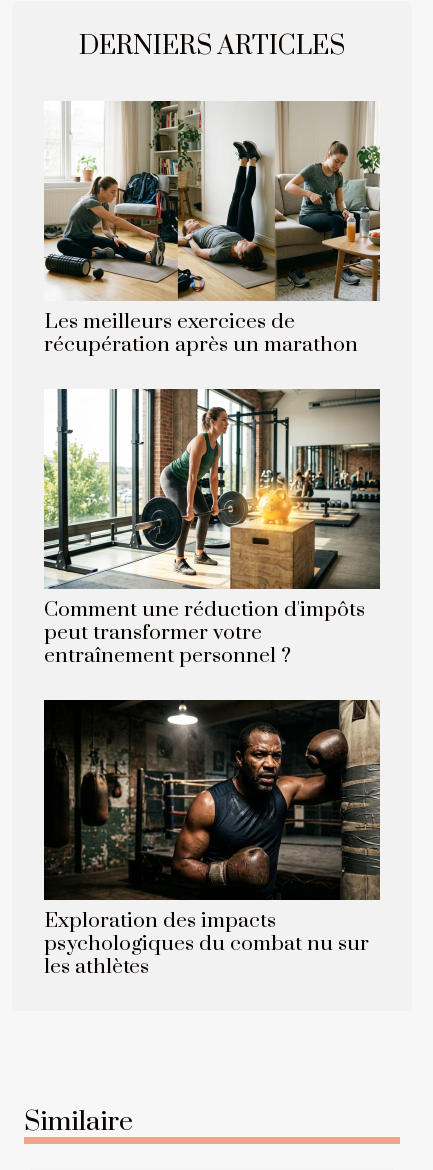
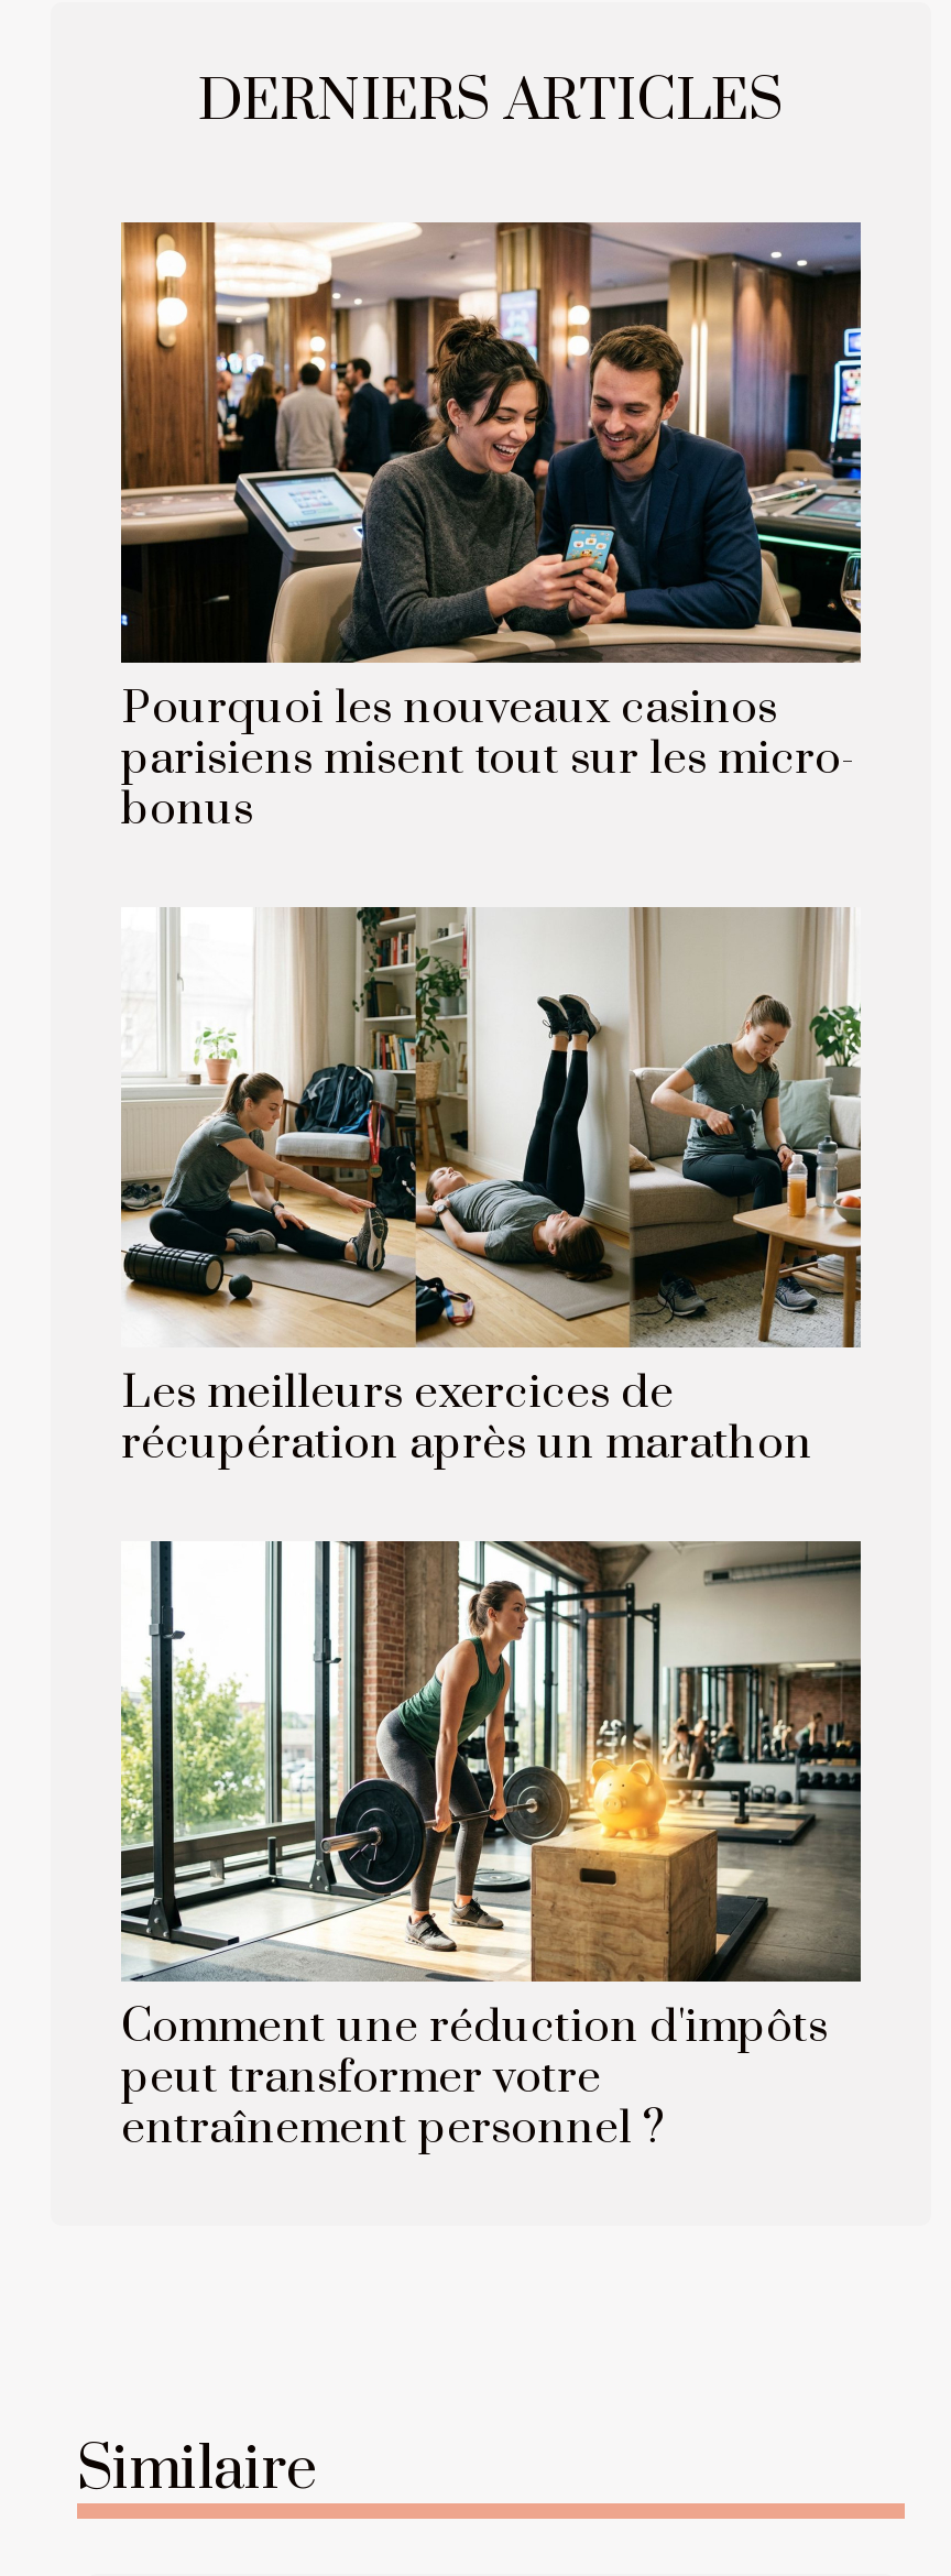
+ [image]
+ Pourquoi les nouveaux casinos
+ parisiens misent tout sur les micro-
+ bonus

moved down: [image] | Les meilleurs exercices de | récupération après un marathon | Comment une réduction d'impôts | peut transformer votre | entraînement personnel ?

- [image]
- Exploration des impacts
- psychologiques du combat nu sur
- les athlètes
